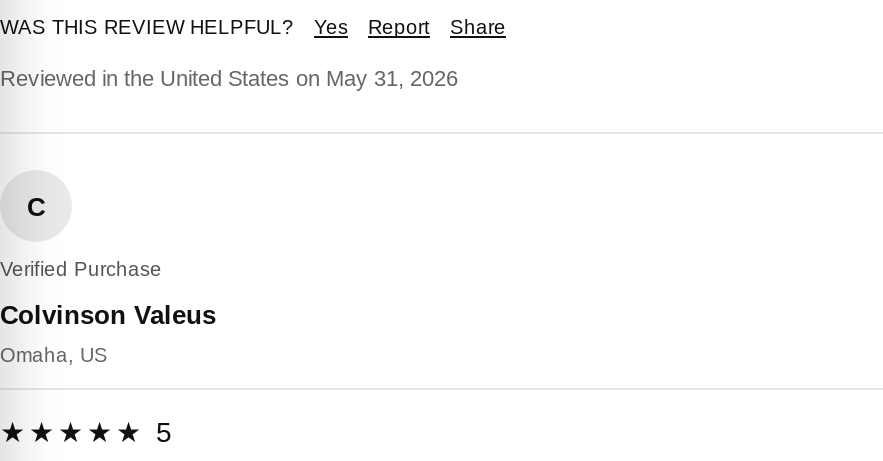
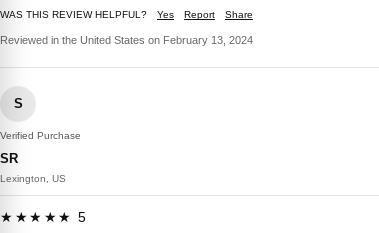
- Reviewed in the United States on May 31, 2026
+ Reviewed in the United States on February 13, 2024

- C
+ S

- Colvinson Valeus
+ SR

- Omaha, US
+ Lexington, US
